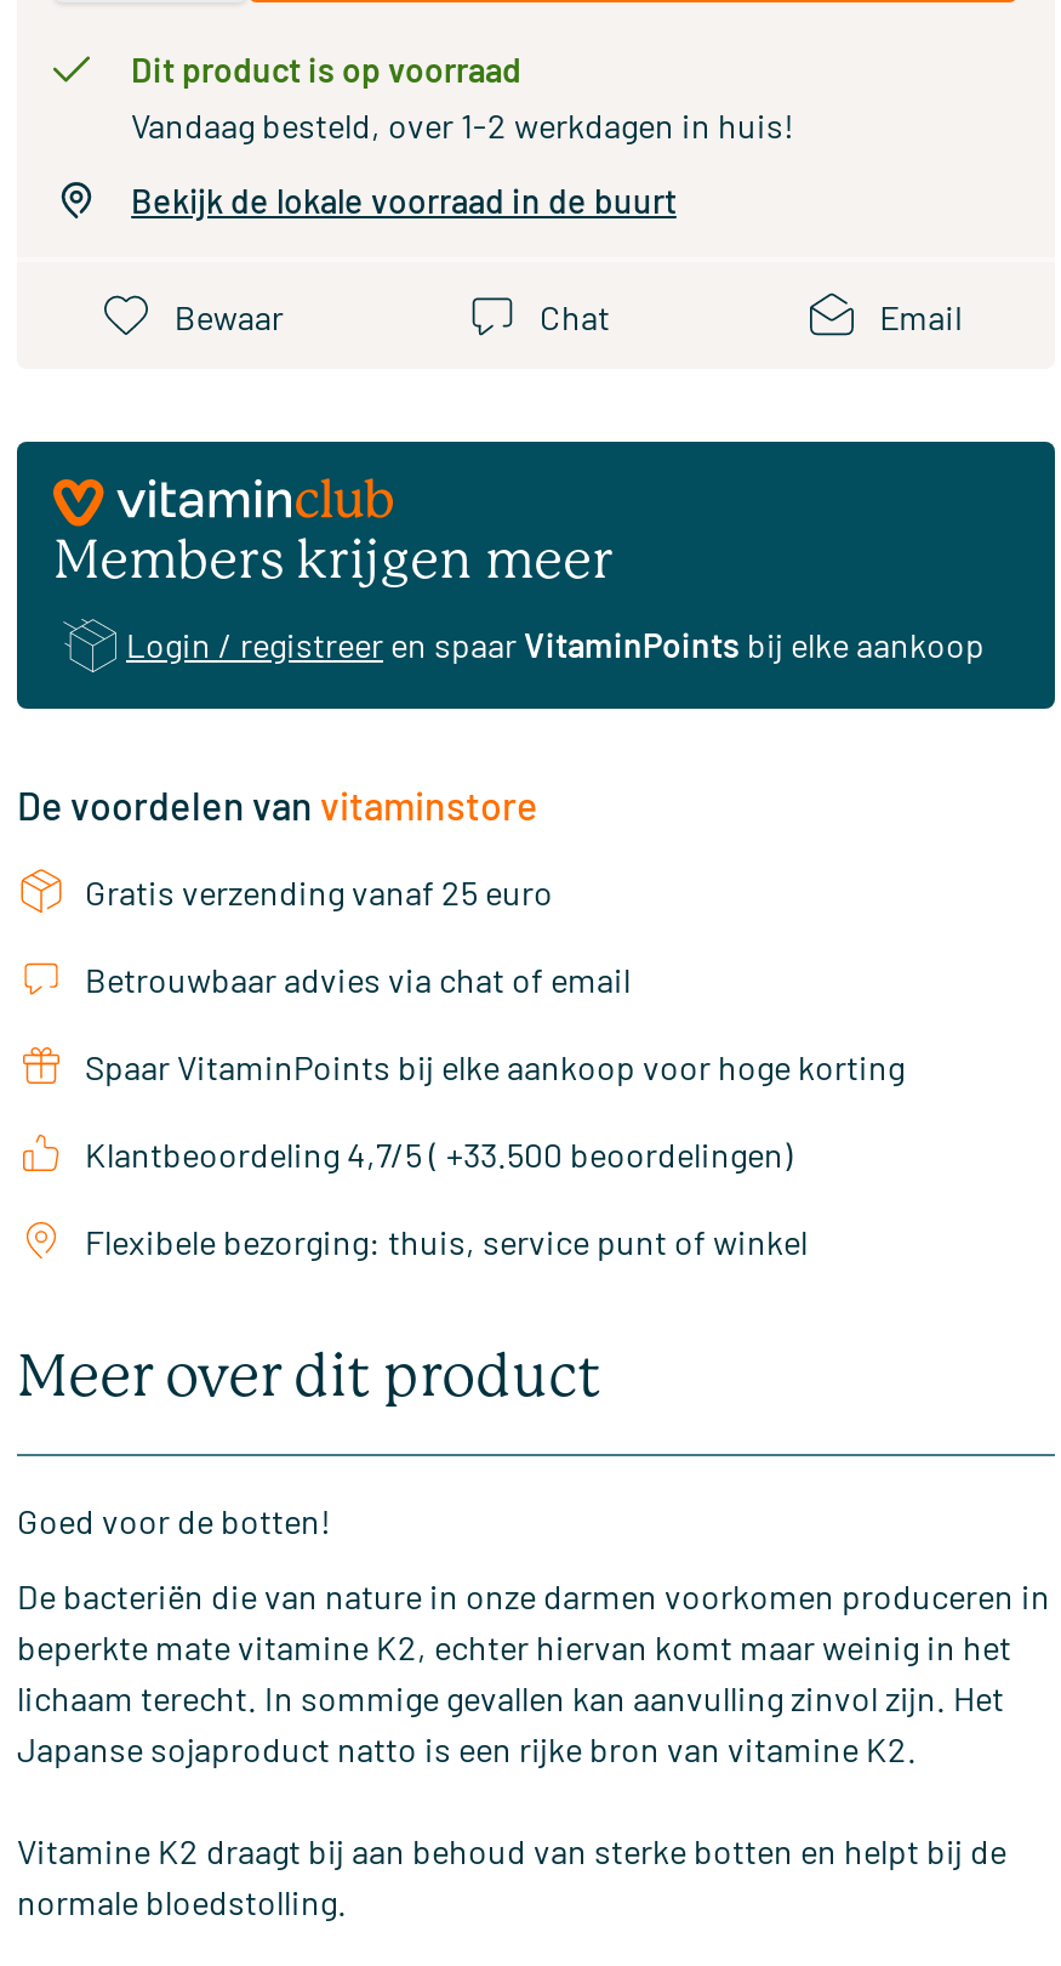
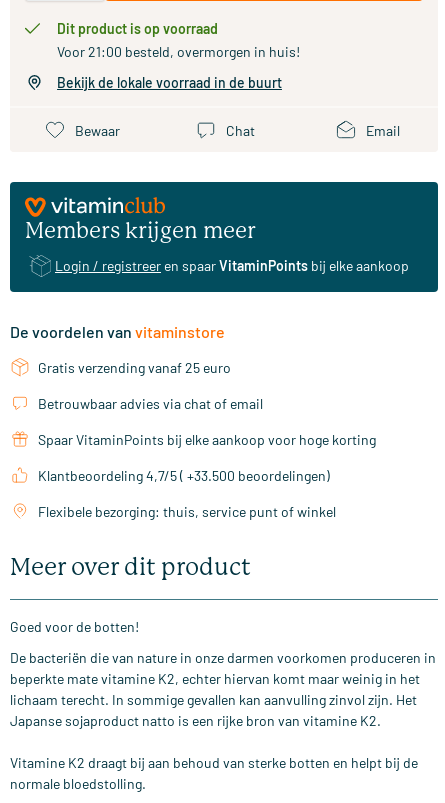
- Vandaag besteld, over 1-2 werkdagen in huis!
+ Voor 21:00 besteld, overmorgen in huis!
